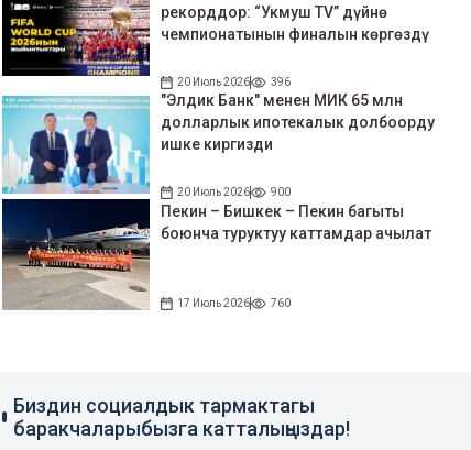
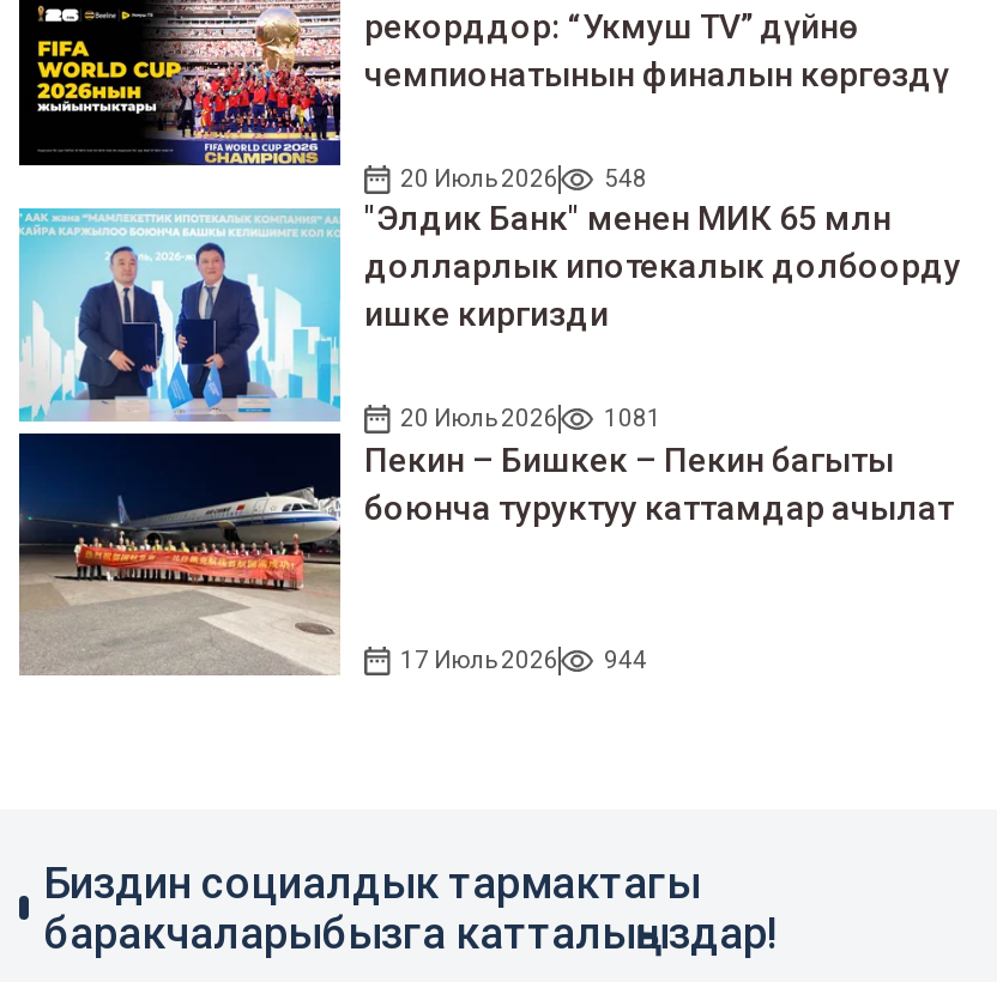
- 20 Июль 2026 396
+ 20 Июль 2026 548

- 20 Июль 2026 900
+ 20 Июль 2026 1081

- 17 Июль 2026 760
+ 17 Июль 2026 944
